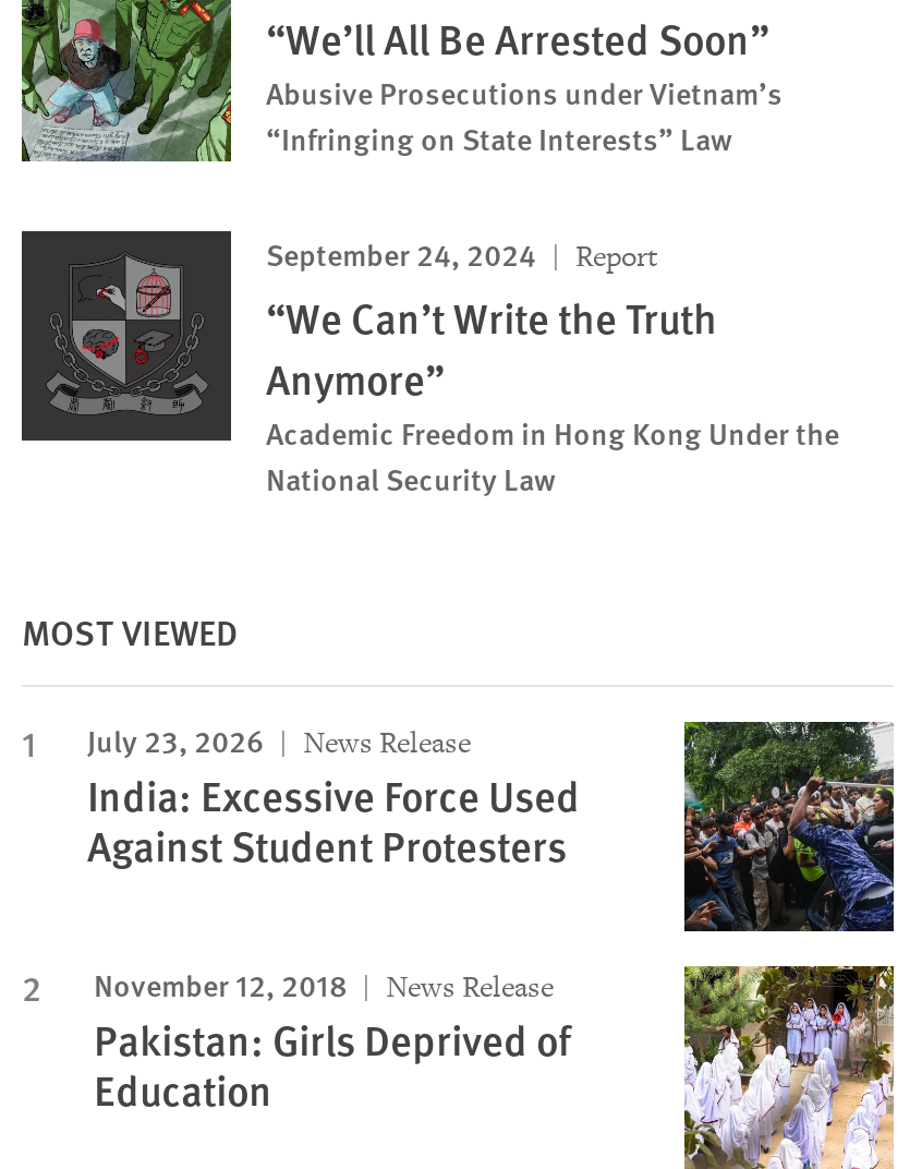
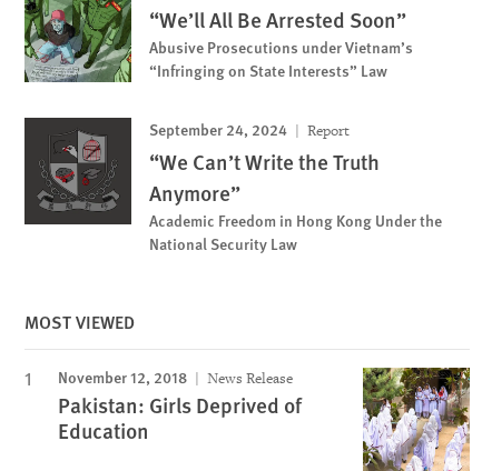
- July 23, 2026
- News Release
- India: Excessive Force Used
- Against Student Protesters

- [image]
